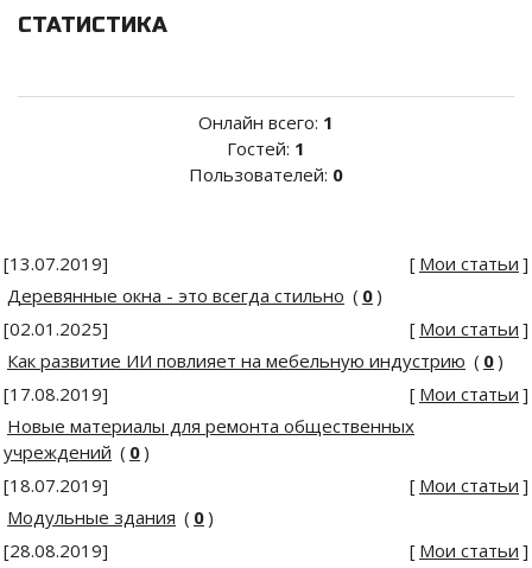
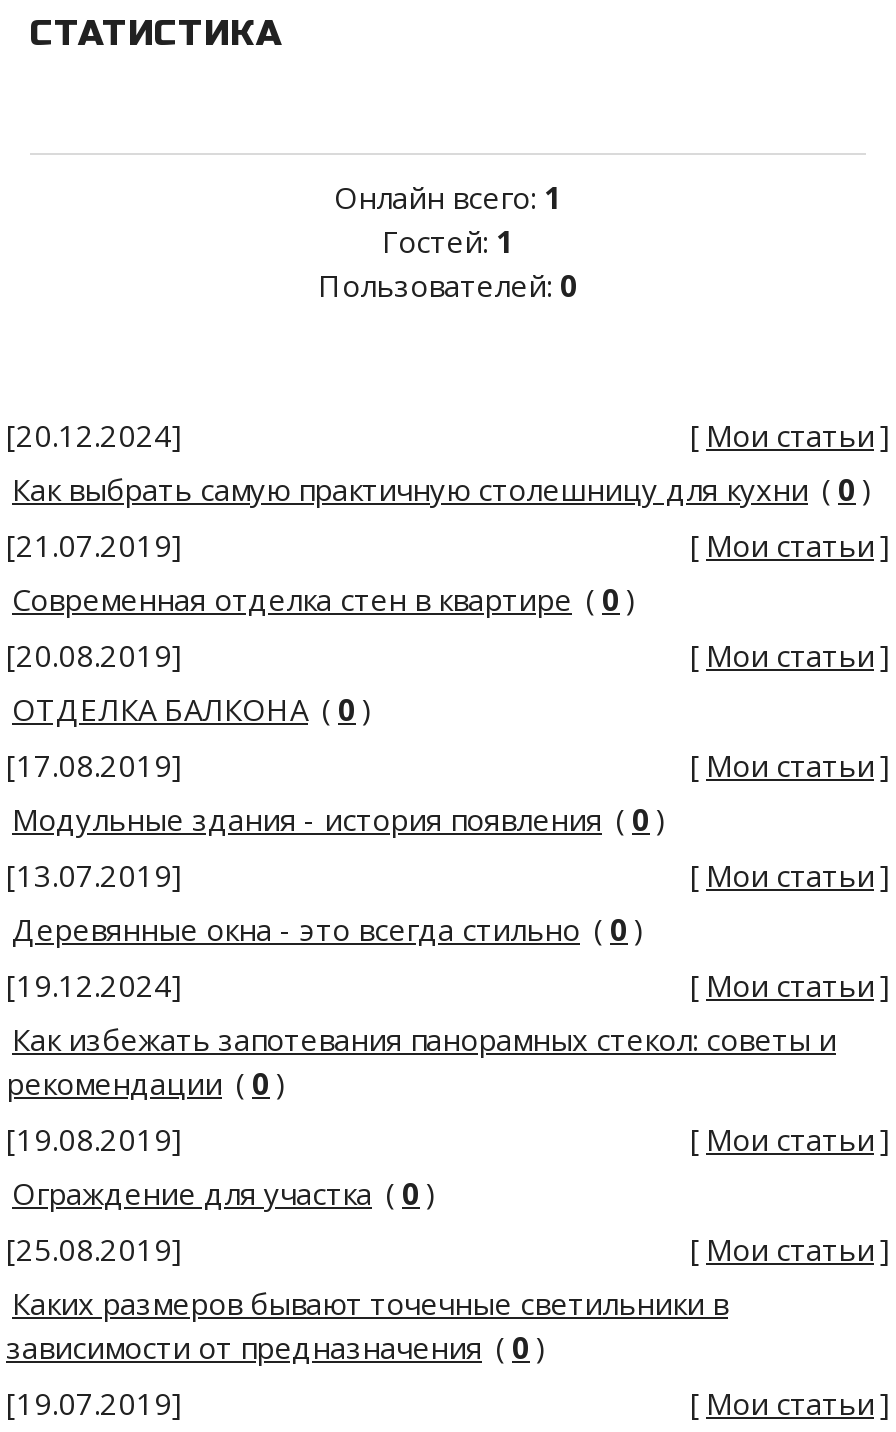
+ [20.12.2024]
+ [ Мои статьи ]
+ Как выбрать самую практичную столешницу для кухни ( 0 )
+ [21.07.2019]
+ [ Мои статьи ]
+ Современная отделка стен в квартире ( 0 )
+ [20.08.2019]
+ [ Мои статьи ]
+ ОТДЕЛКА БАЛКОНА ( 0 )
+ [17.08.2019]
+ [ Мои статьи ]
+ Модульные здания - история появления ( 0 )

- [02.01.2025]
+ [19.12.2024]

- Как развитие ИИ повлияет на мебельную индустрию ( 0 )
- [17.08.2019]
+ Как избежать запотевания панорамных стекол: советы и
+ рекомендации ( 0 )
+ [19.08.2019]

- Новые материалы для ремонта общественных
- учреждений ( 0 )
- [18.07.2019]
+ Ограждение для участка ( 0 )
+ [25.08.2019]

- Модульные здания ( 0 )
- [28.08.2019]
+ Каких размеров бывают точечные светильники в
+ зависимости от предназначения ( 0 )
+ [19.07.2019]
